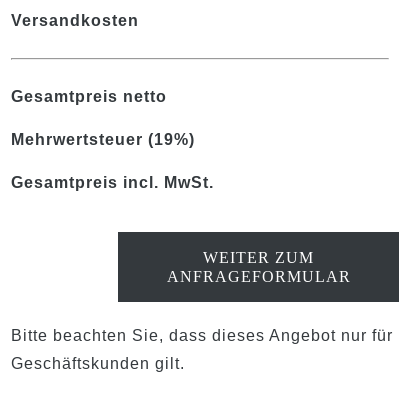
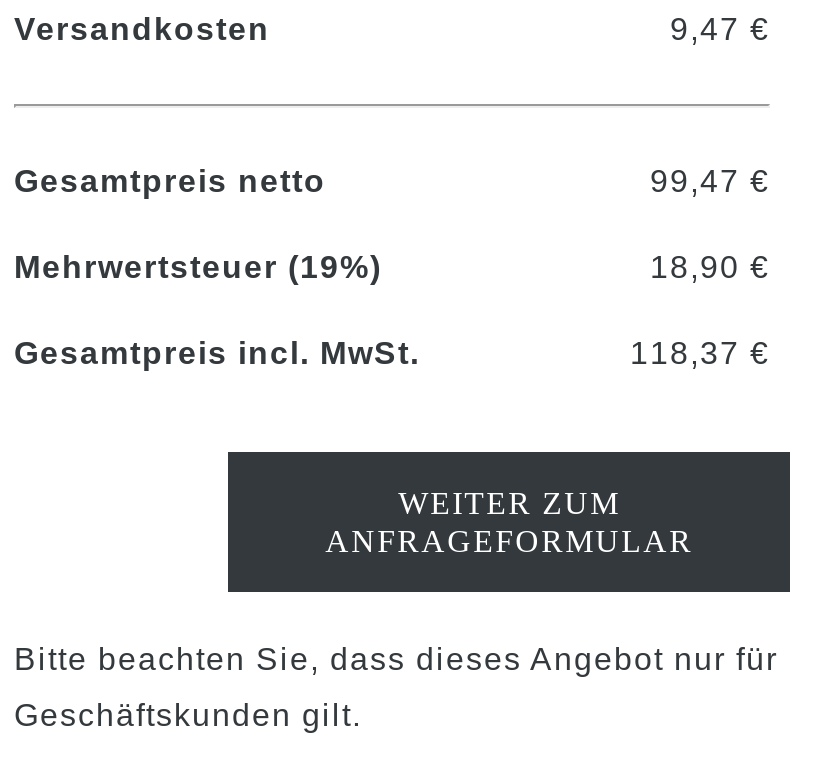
+ 9,47 €

+ 99,47 €

+ 18,90 €

+ 118,37 €
